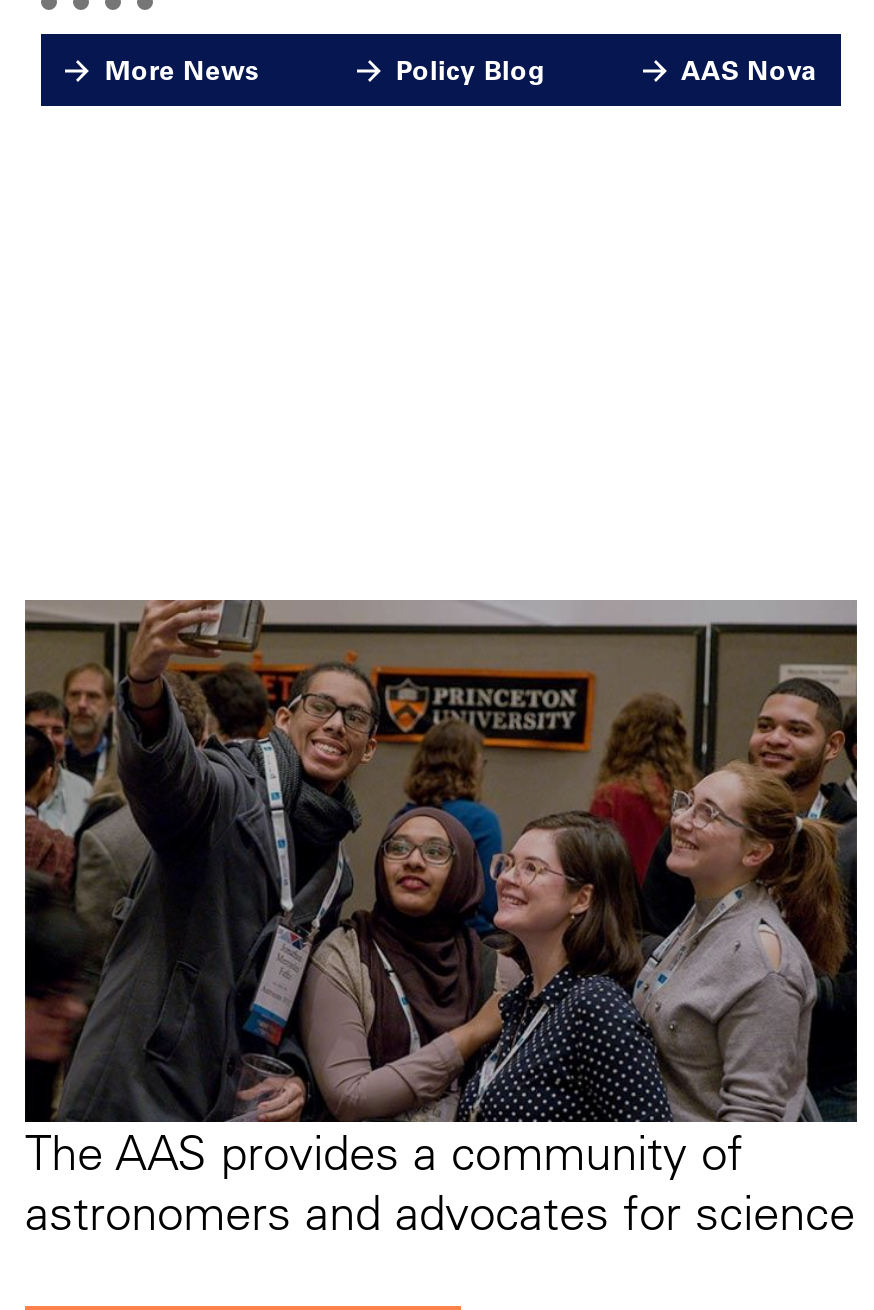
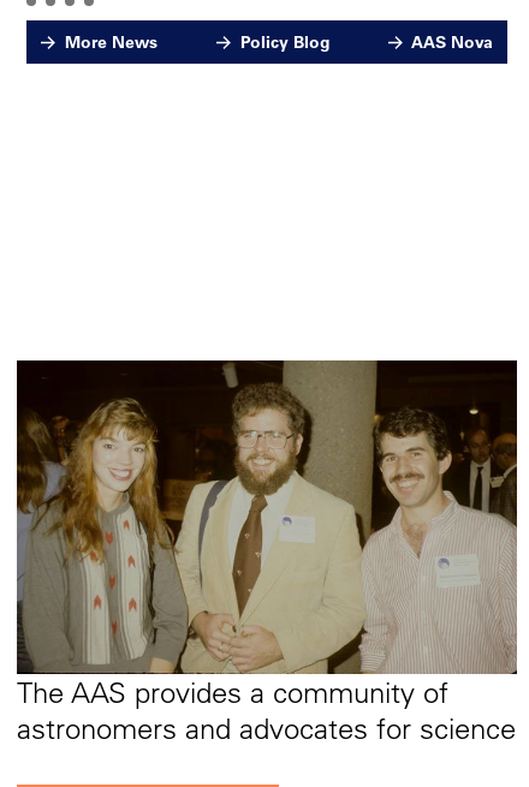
- [image]
+ [image]
